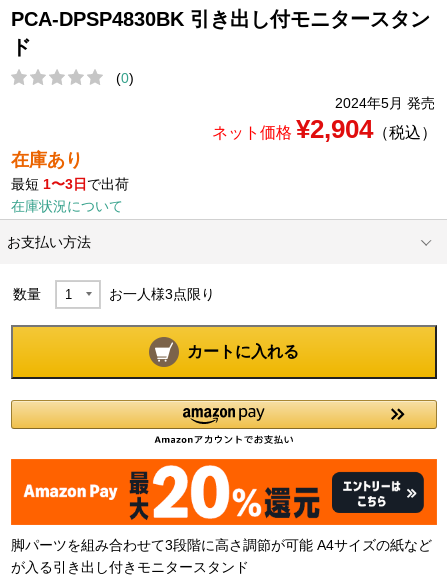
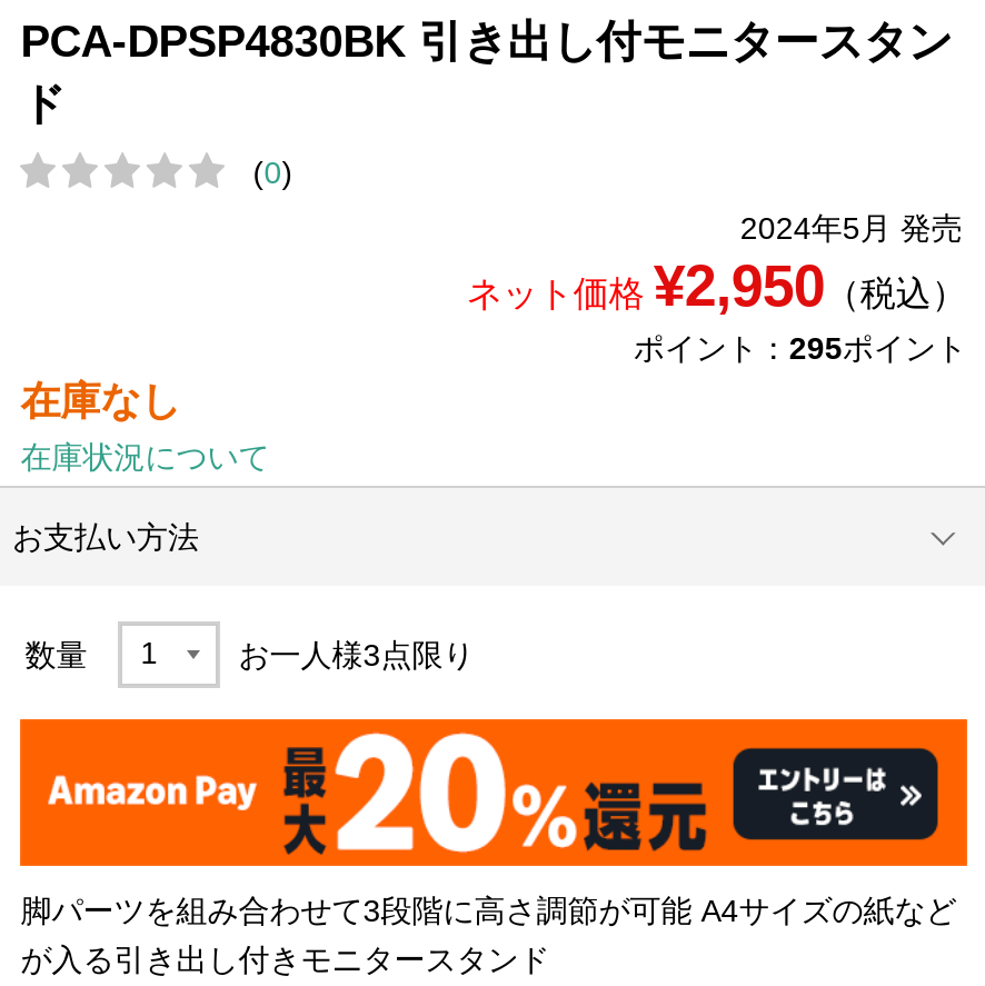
- ネット価格¥2,904（税込）
- 在庫あり
- 最短1〜3日で出荷
+ ネット価格¥2,950（税込）
+ ポイント：295ポイント
+ 在庫なし

- [image]
- カートに入れる

- [image]
